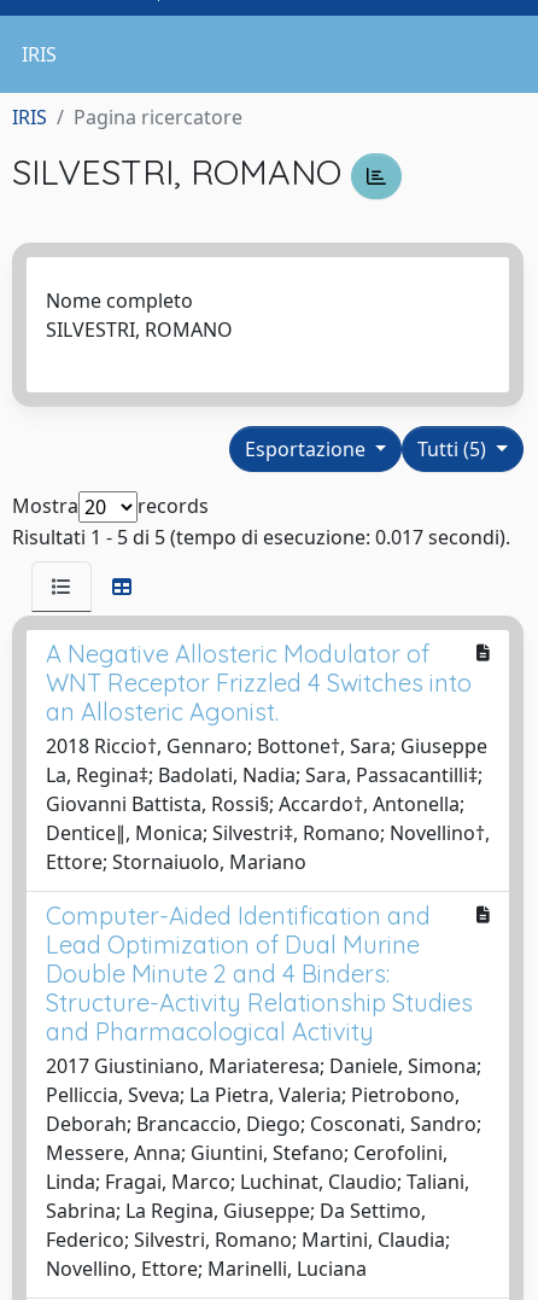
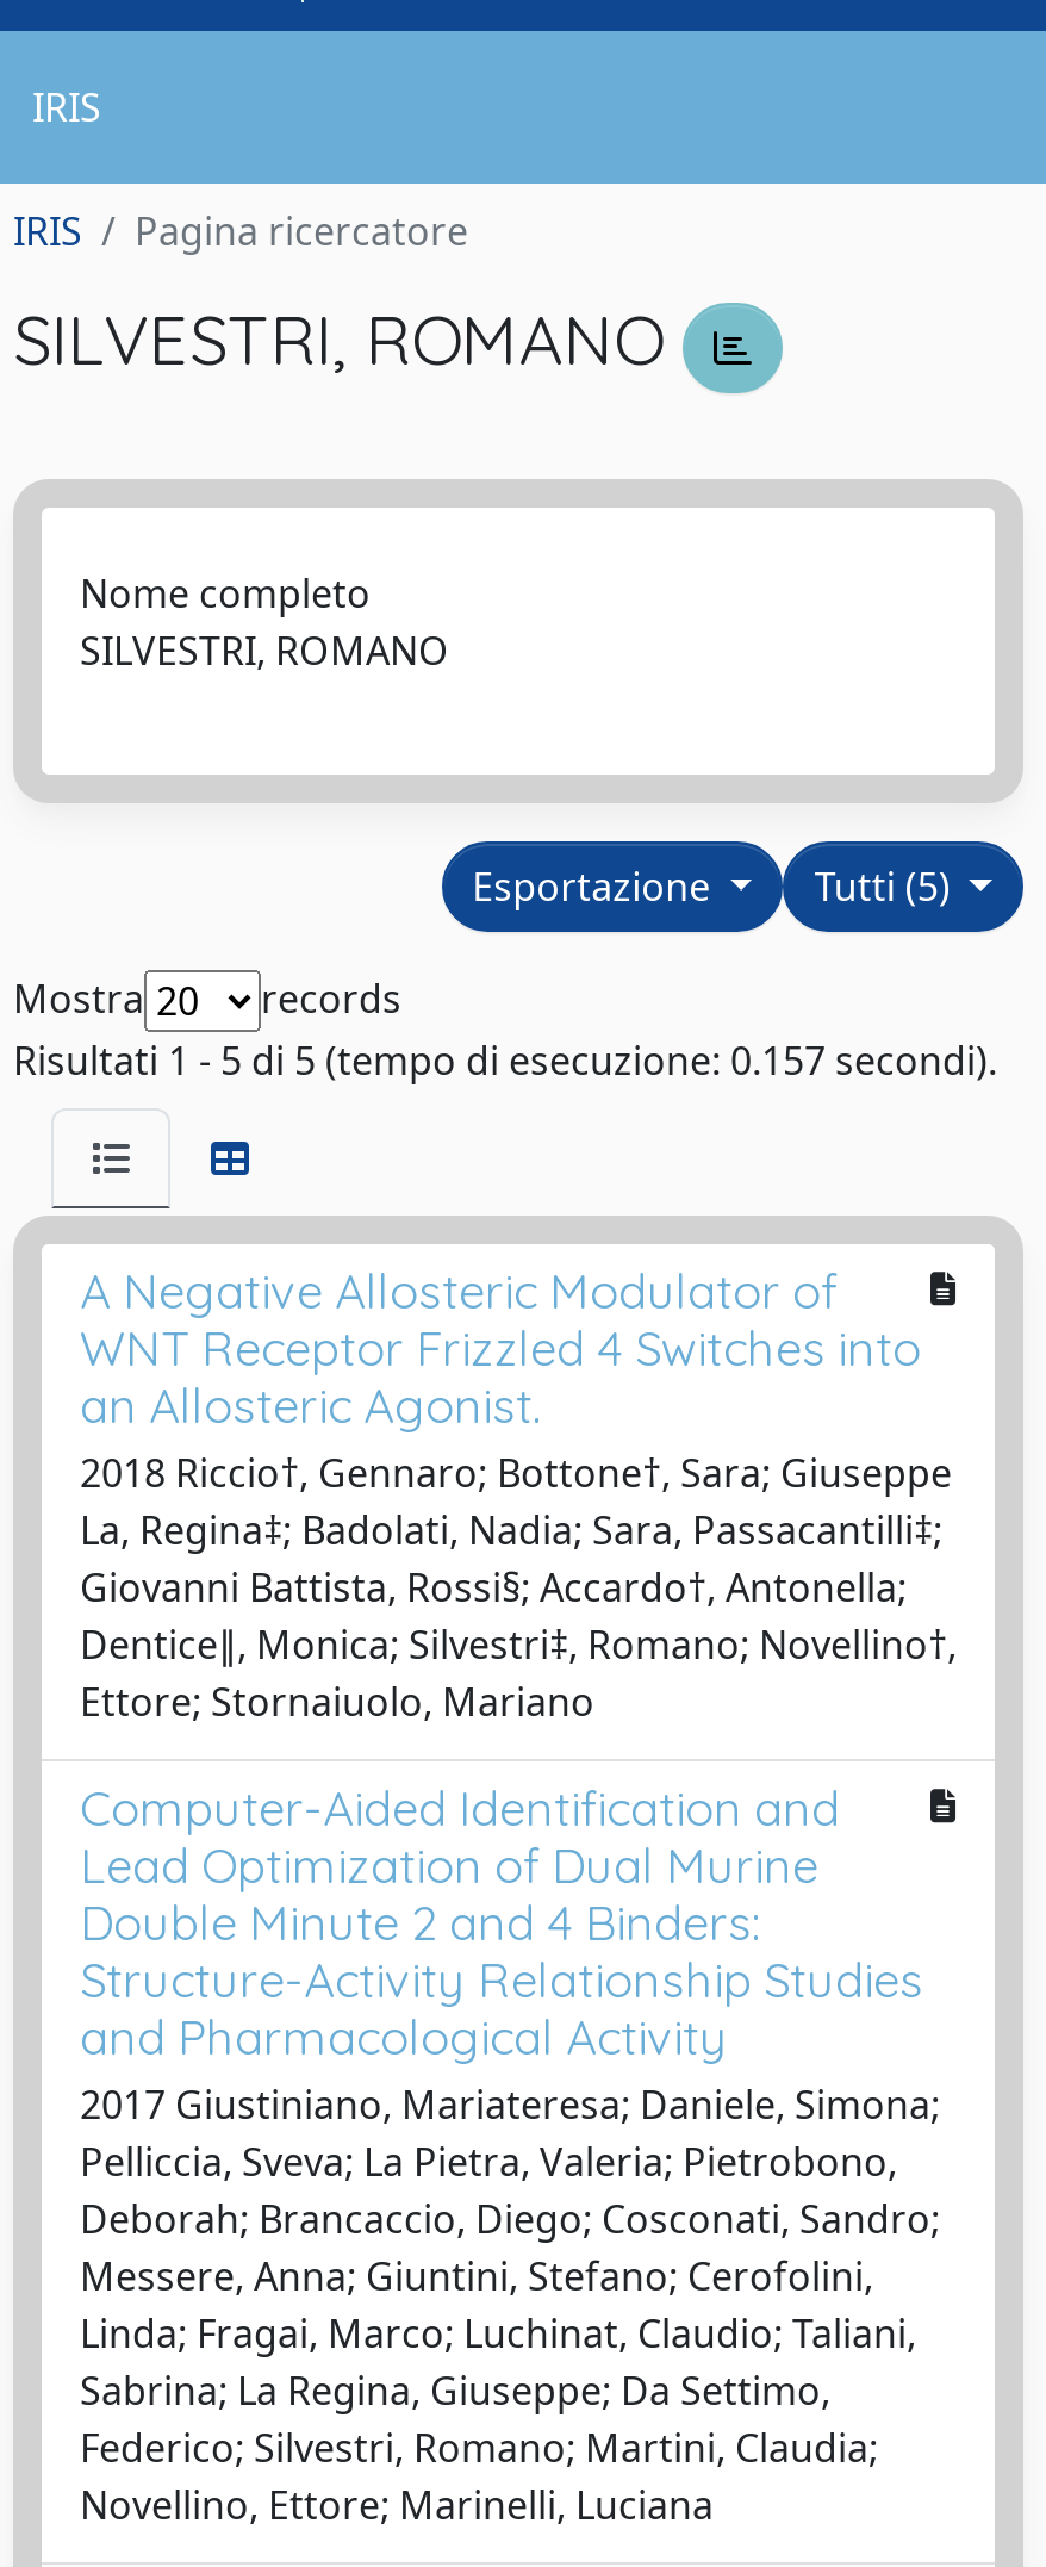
- Risultati 1 - 5 di 5 (tempo di esecuzione: 0.017 secondi).
+ Risultati 1 - 5 di 5 (tempo di esecuzione: 0.157 secondi).
